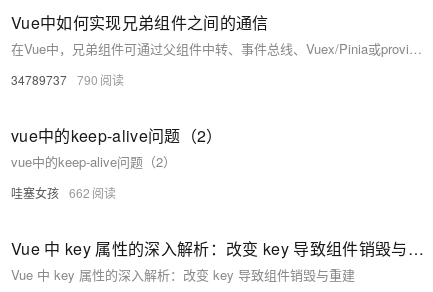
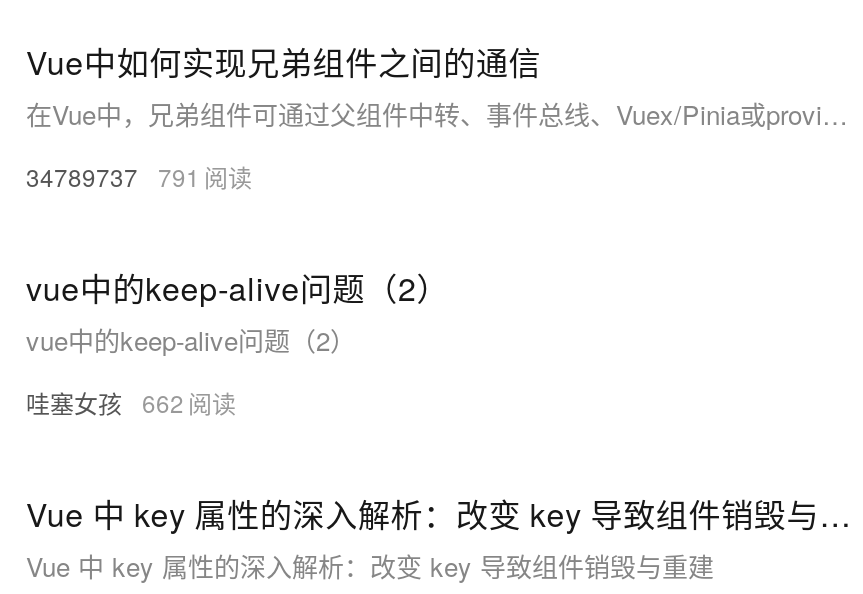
- 34789737 790
+ 34789737 791
